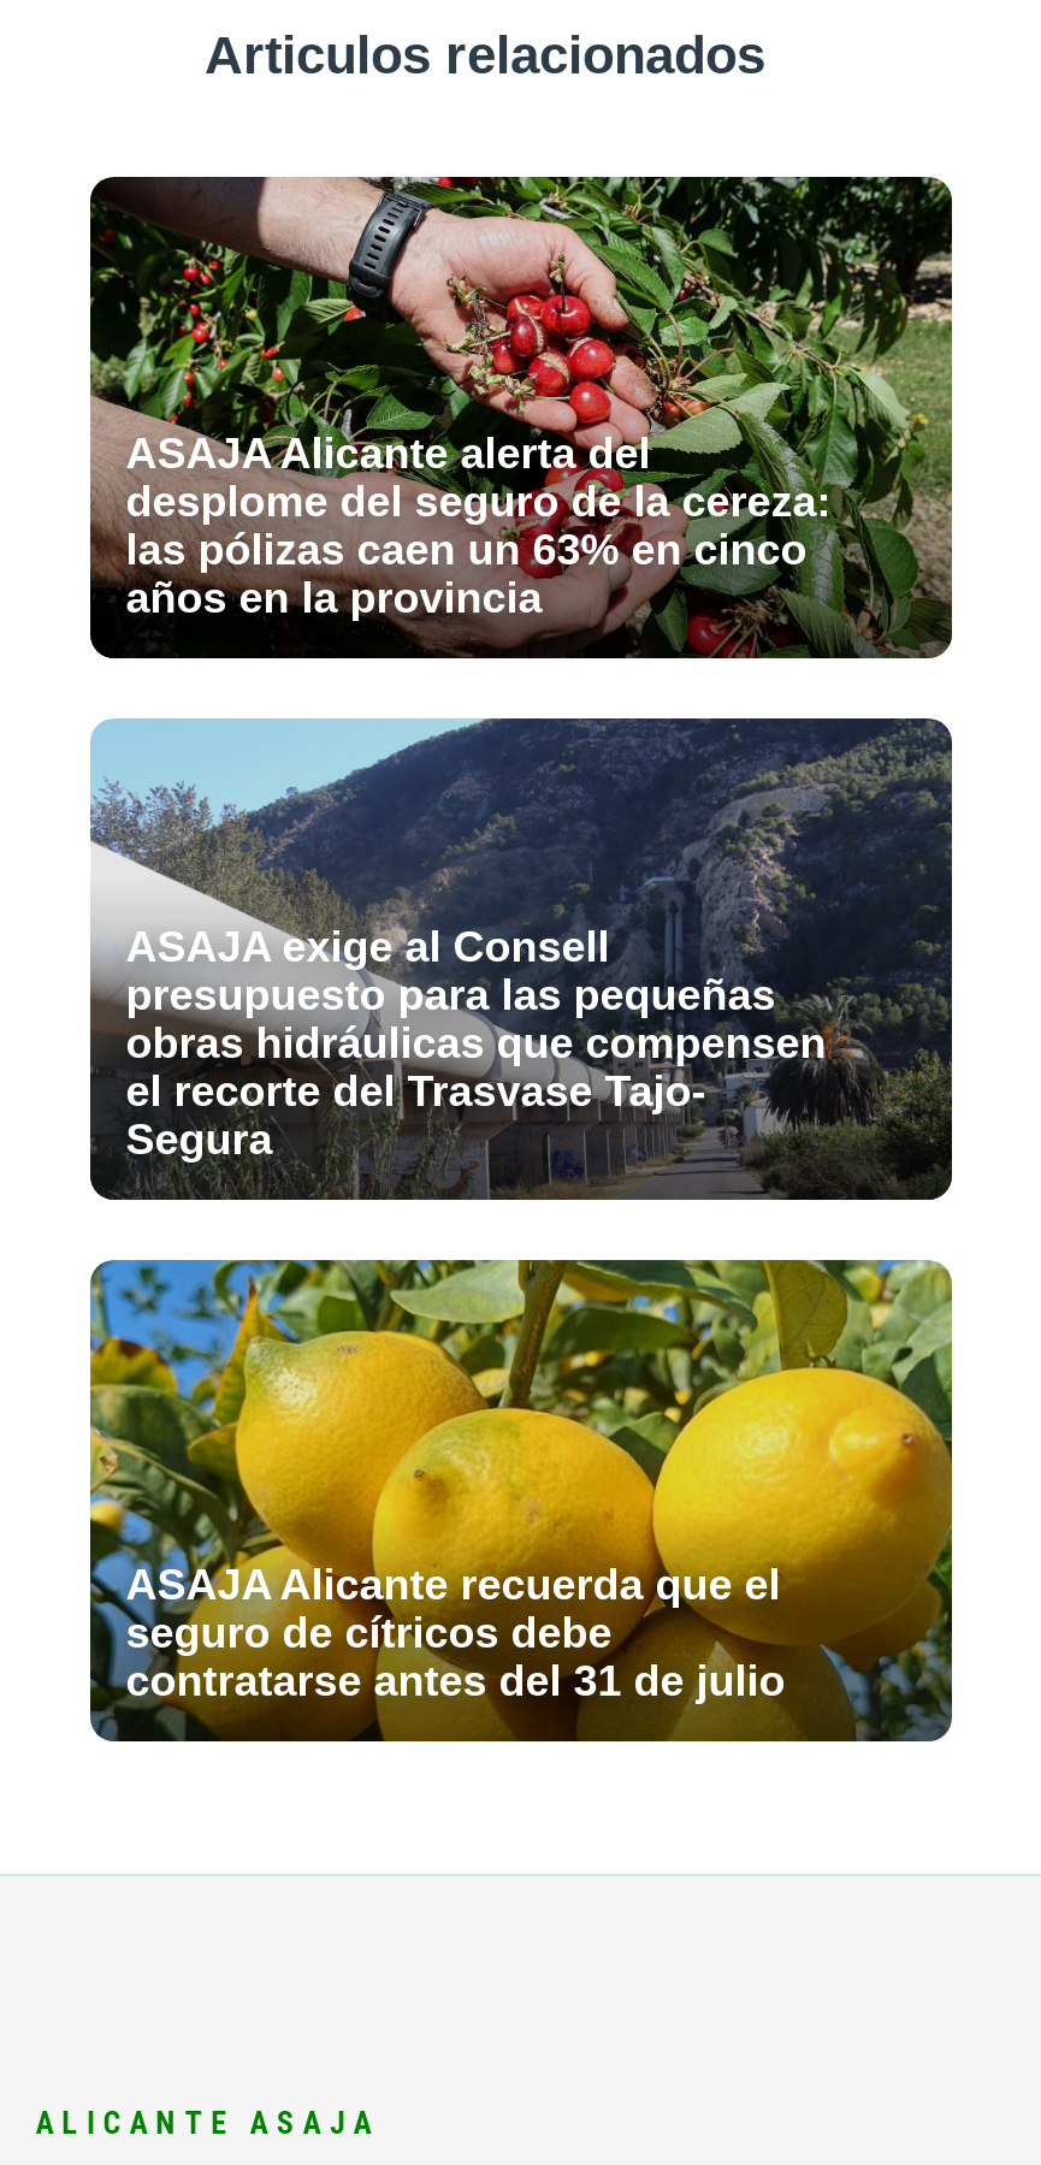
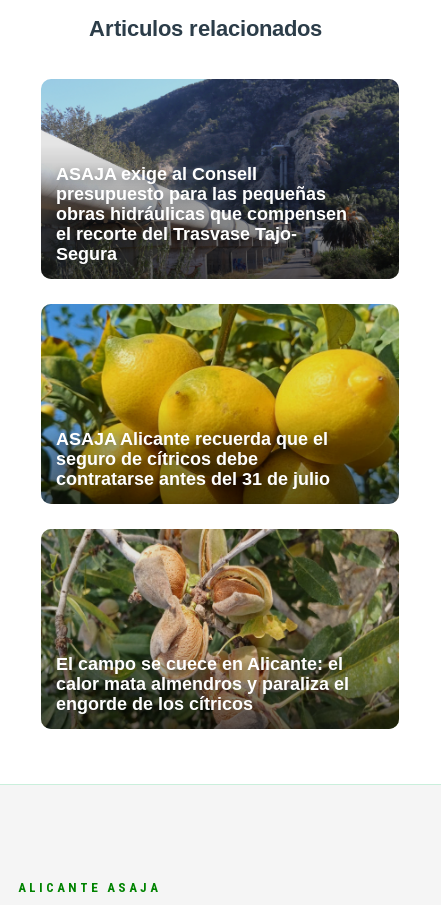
- [image]
- ASAJA Alicante alerta del
- desplome del seguro de la cereza:
- las pólizas caen un 63% en cinco
- años en la provincia

moved up: [image] | presupuesto para las pequeñas | obras hidráulicas que compensen | el recorte del Trasvase Tajo- | Segura | ASAJA Alicante recuerda que el | seguro de cítricos debe | contratarse antes del 31 de julio

+ [image]
+ El campo se cuece en Alicante: el
+ calor mata almendros y paraliza el
+ engorde de los cítricos
